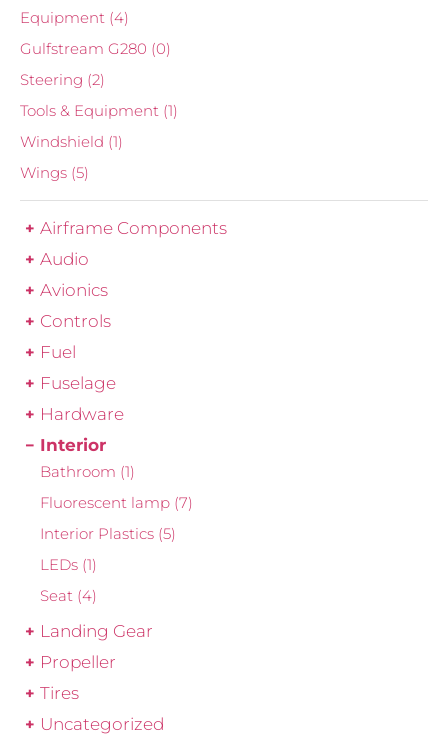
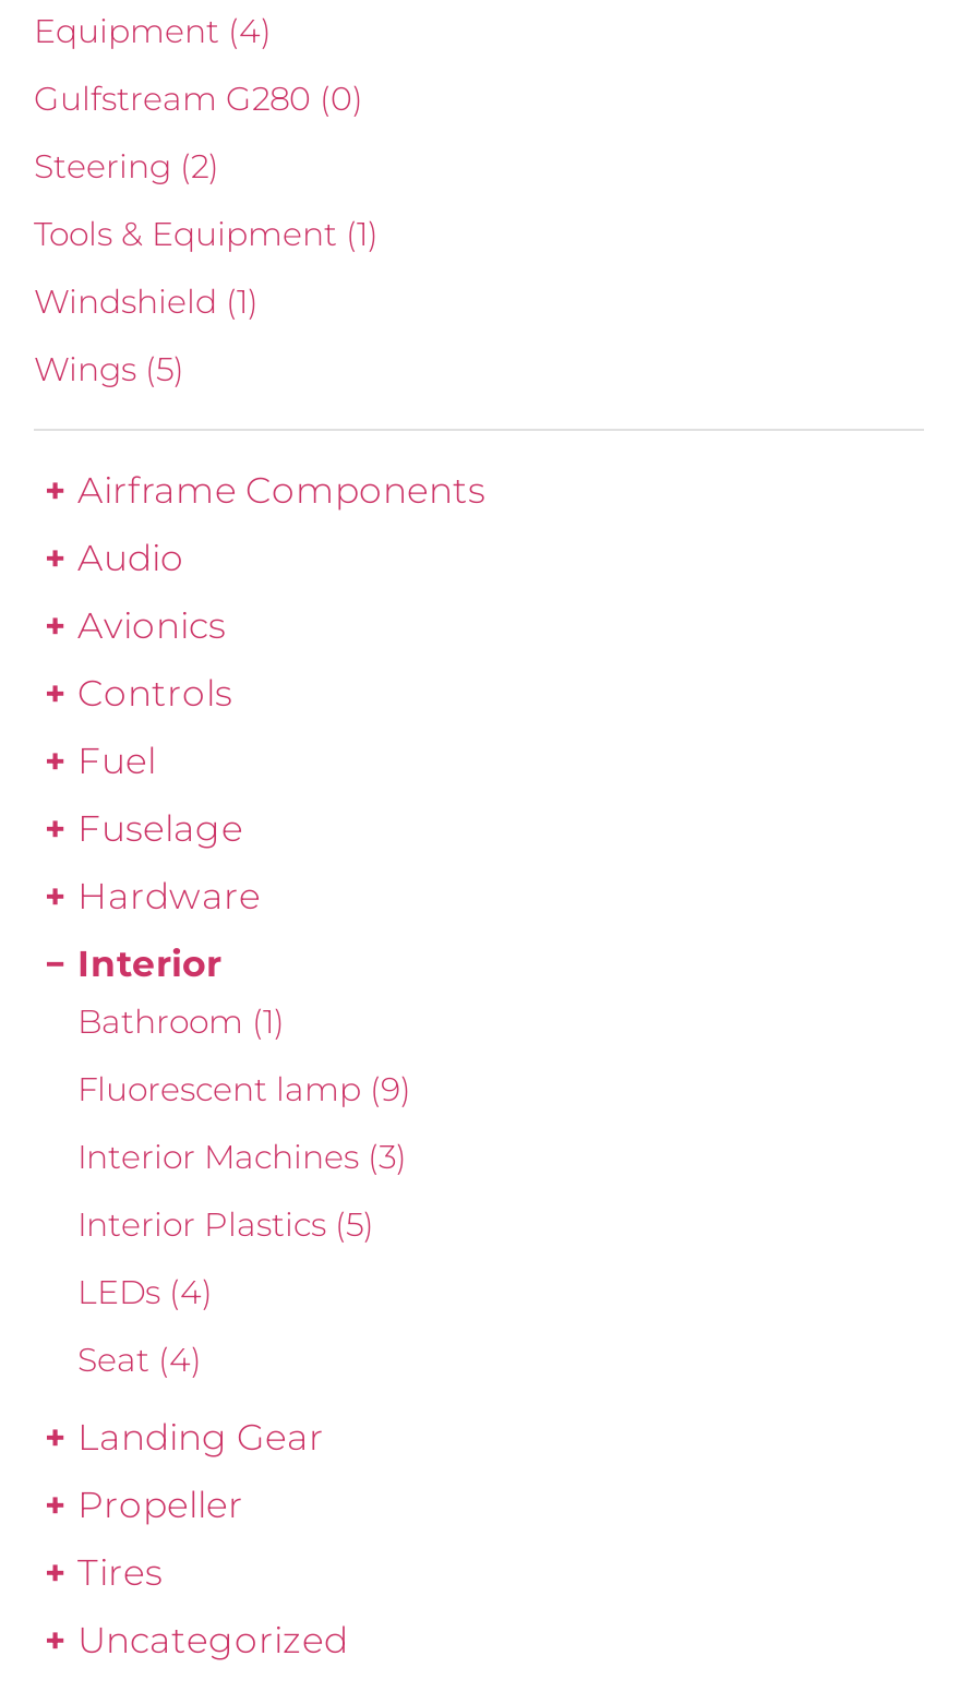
- Fluorescent lamp (7)
+ Fluorescent lamp (9)
+ Interior Machines (3)

- LEDs (1)
+ LEDs (4)
